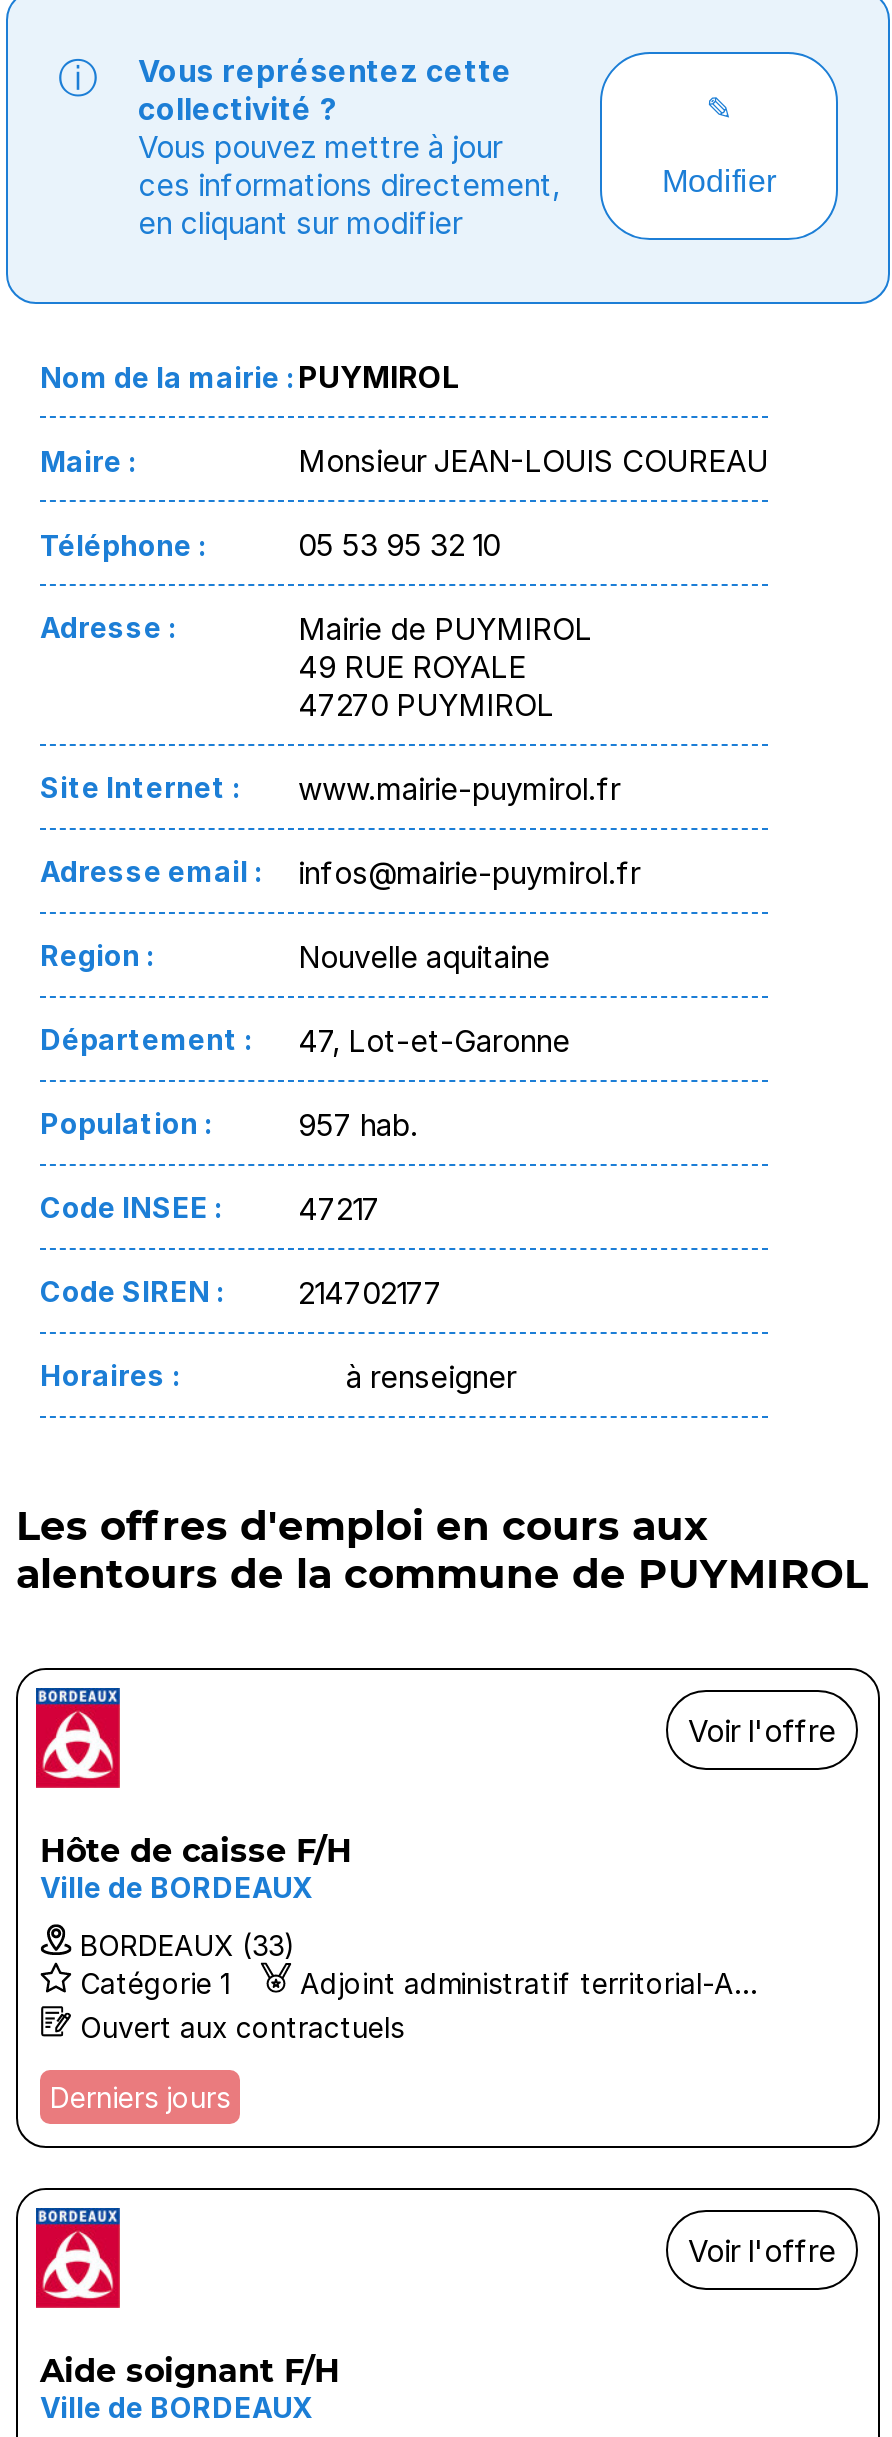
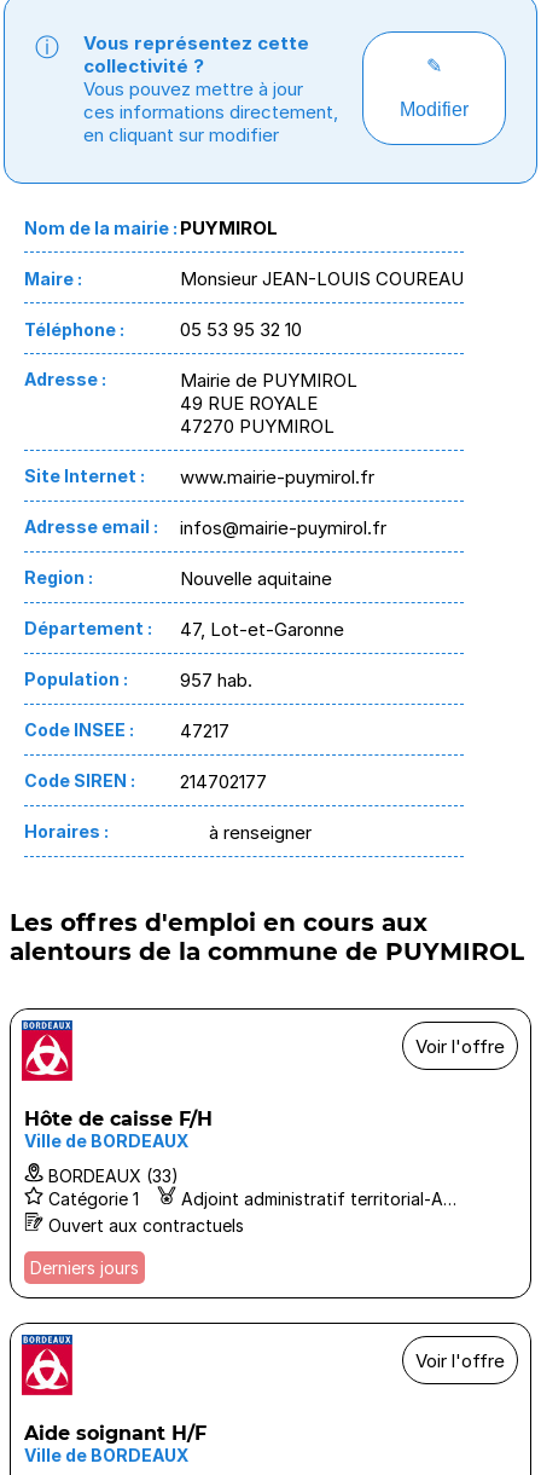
- Aide soignant F/H
+ Aide soignant H/F
